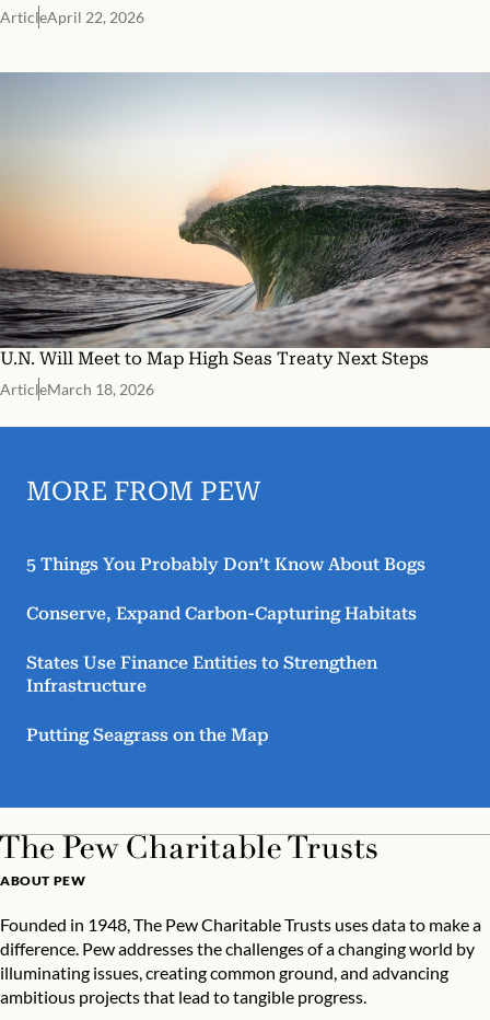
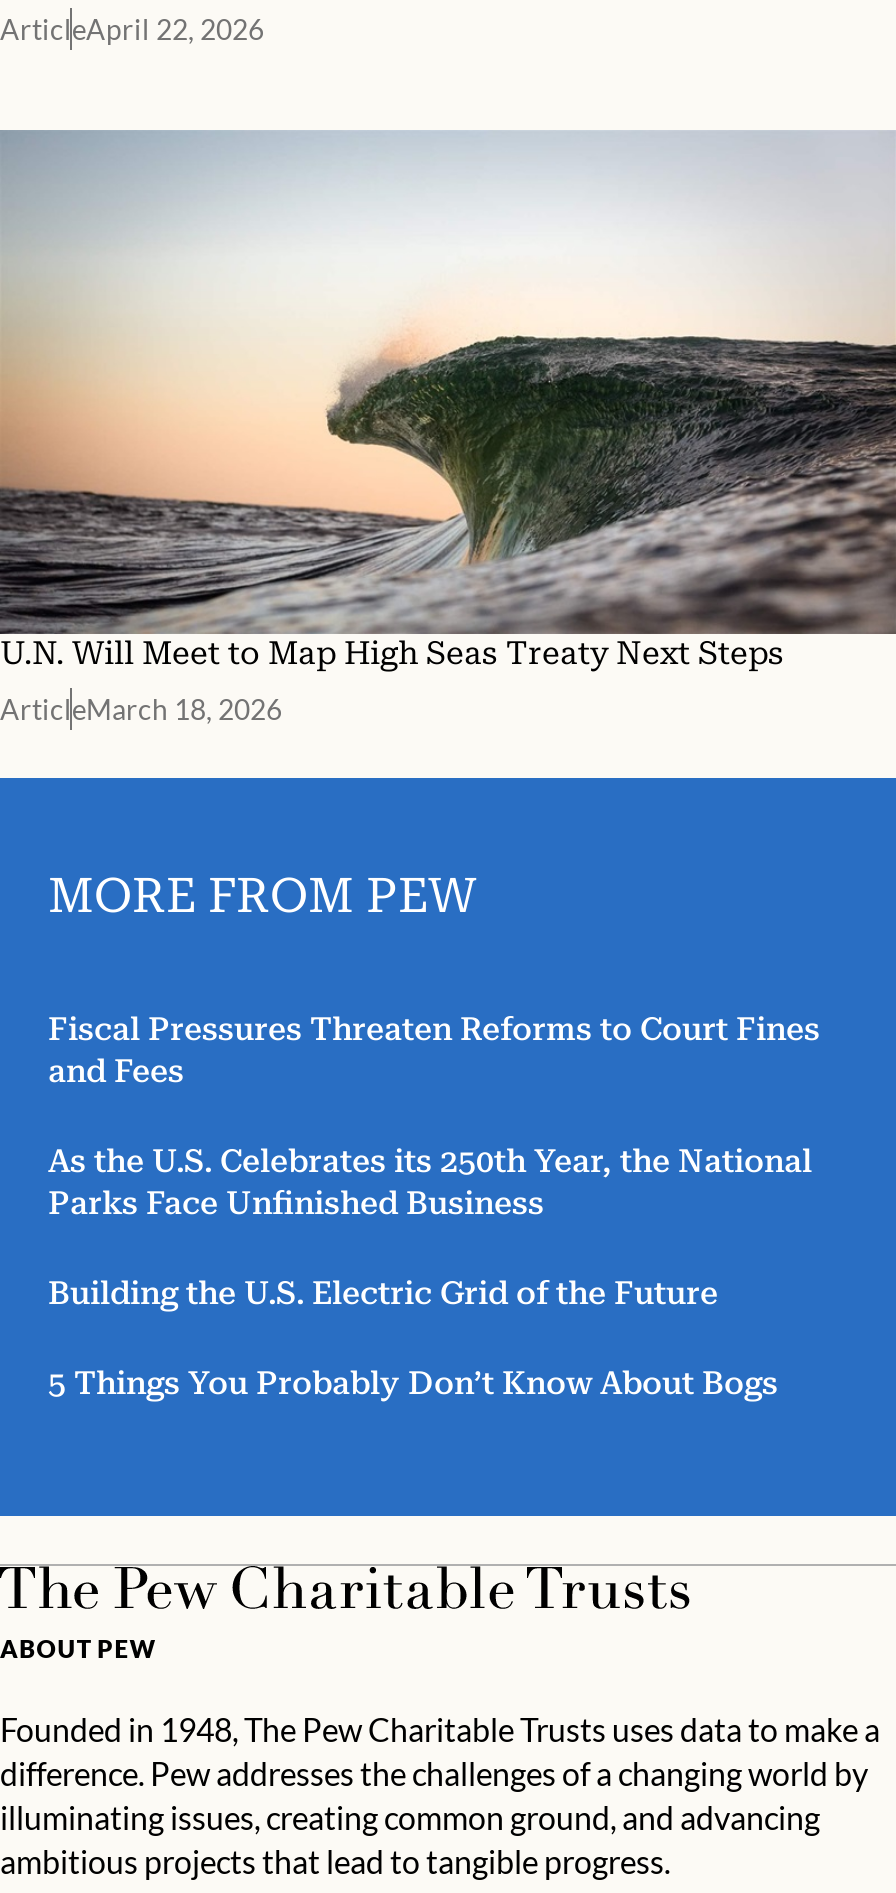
+ Fiscal Pressures Threaten Reforms to Court Fines
+ and Fees
+ As the U.S. Celebrates its 250th Year, the National
+ Parks Face Unfinished Business
+ Building the U.S. Electric Grid of the Future

moved down: 5 Things You Probably Don’t Know About Bogs

- Conserve, Expand Carbon-Capturing Habitats
- States Use Finance Entities to Strengthen
- Infrastructure
- Putting Seagrass on the Map
